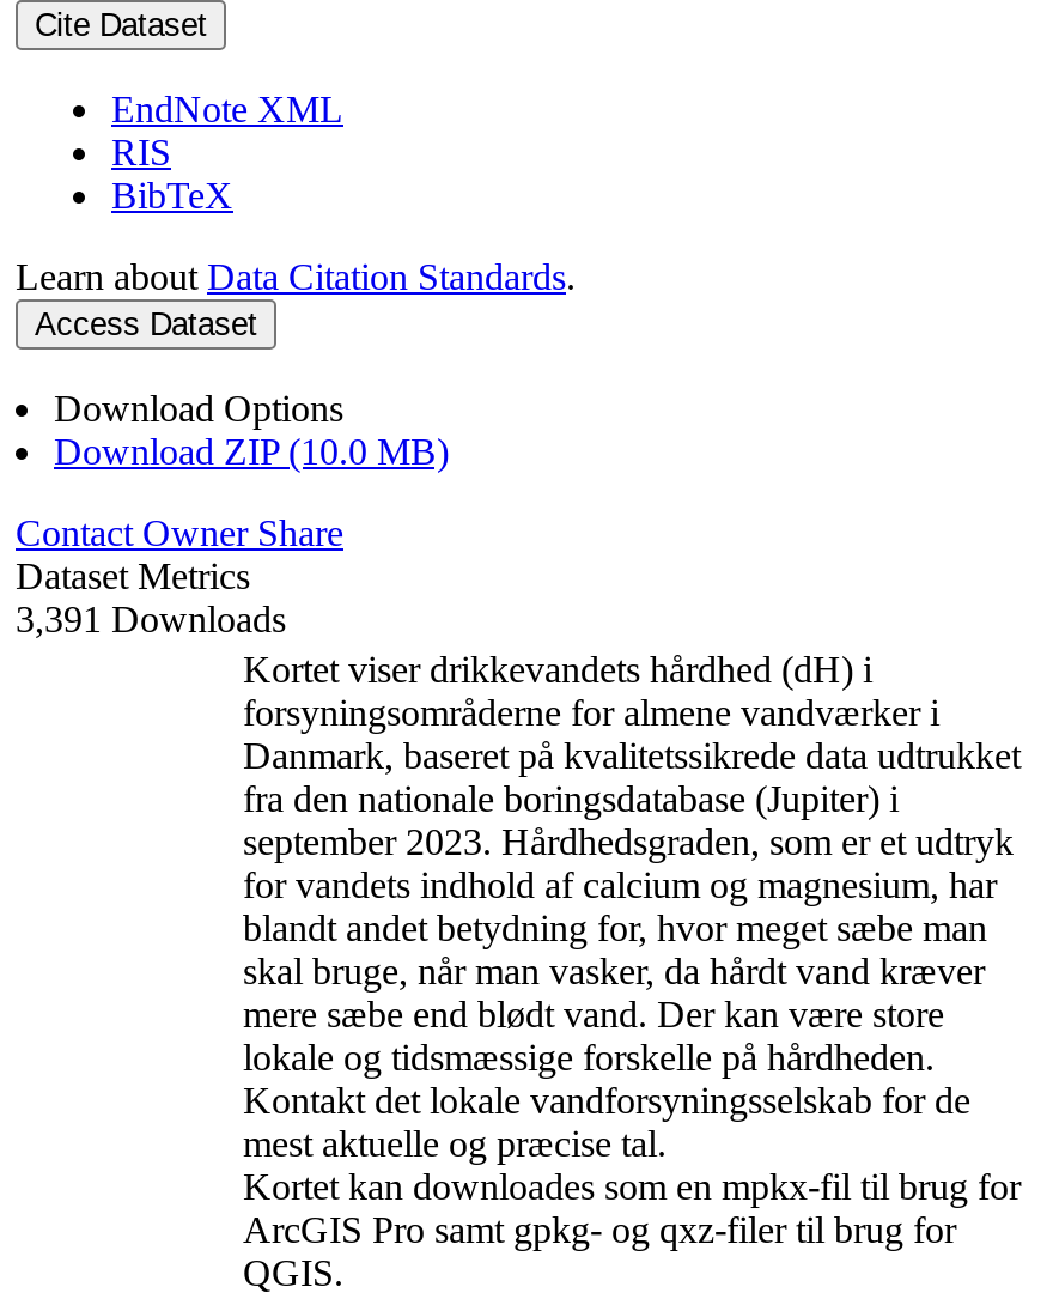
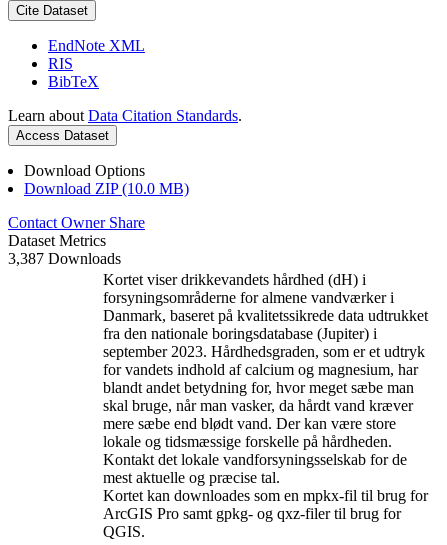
- 3,391 Downloads
+ 3,387 Downloads
